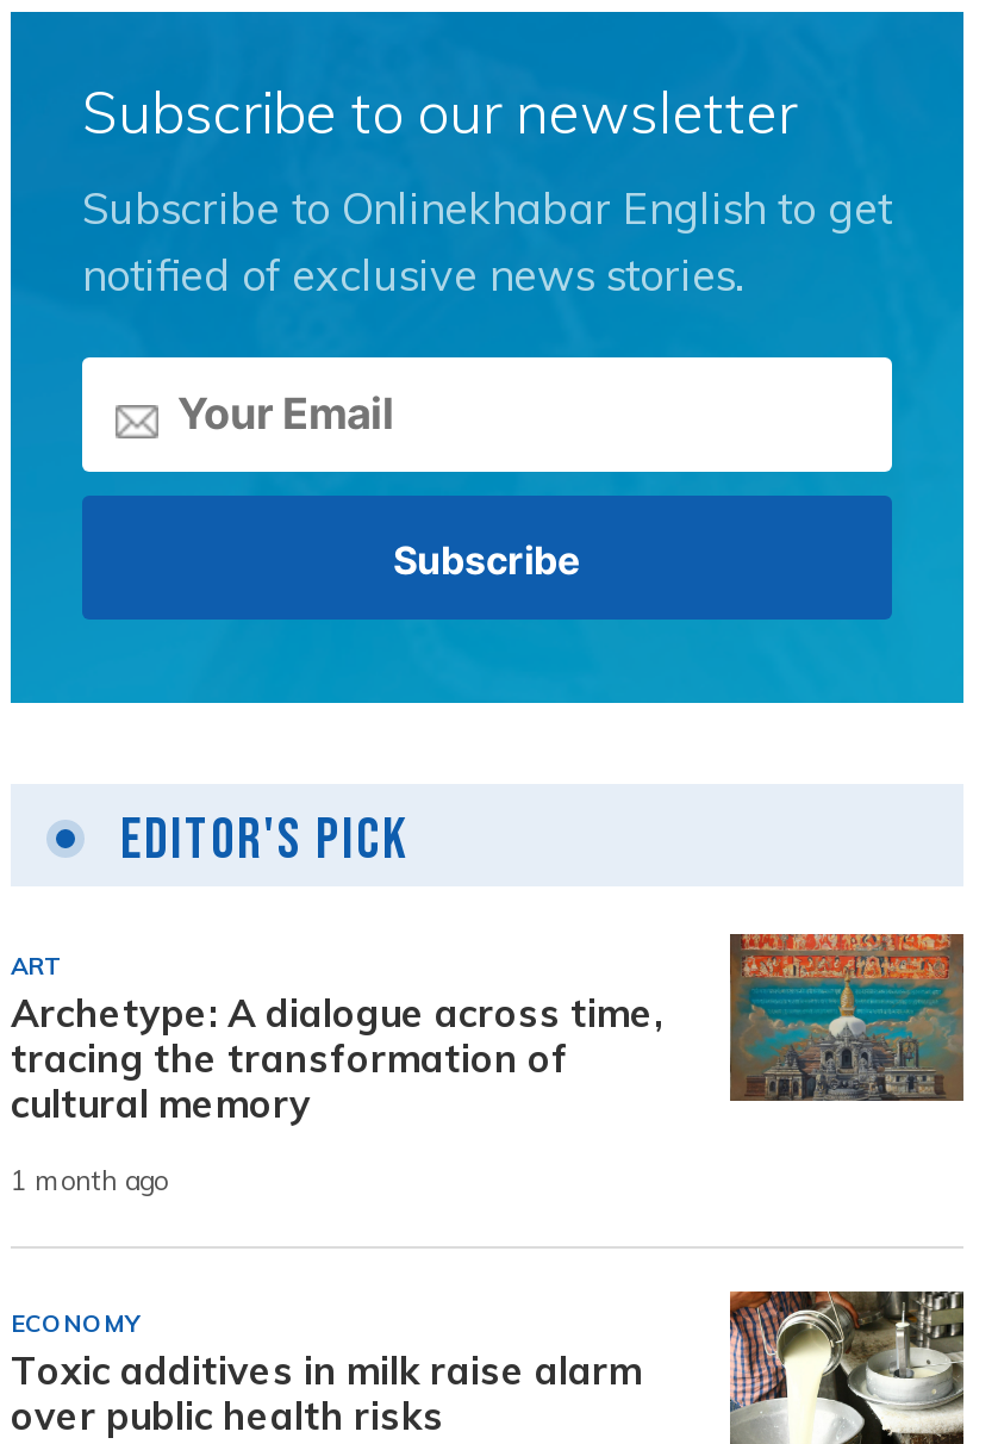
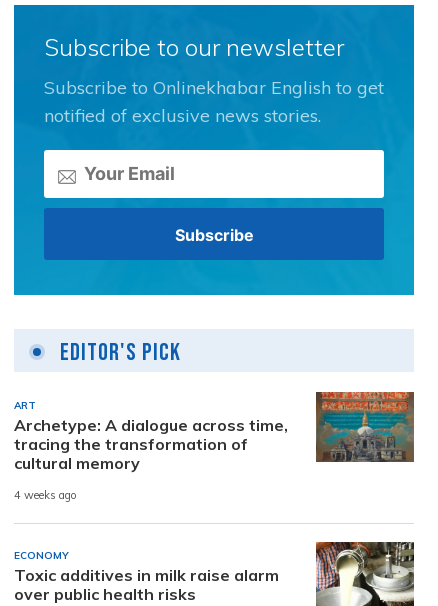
- 1 month ago
+ 4 weeks ago
